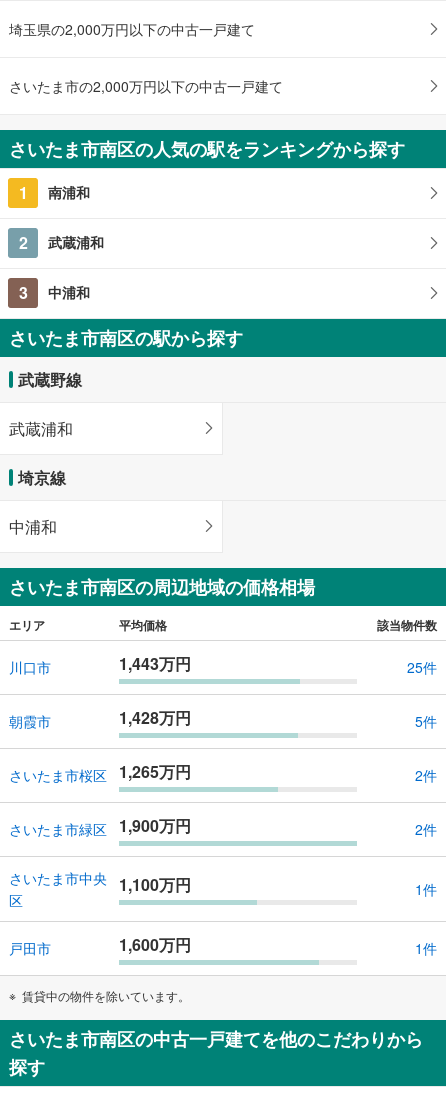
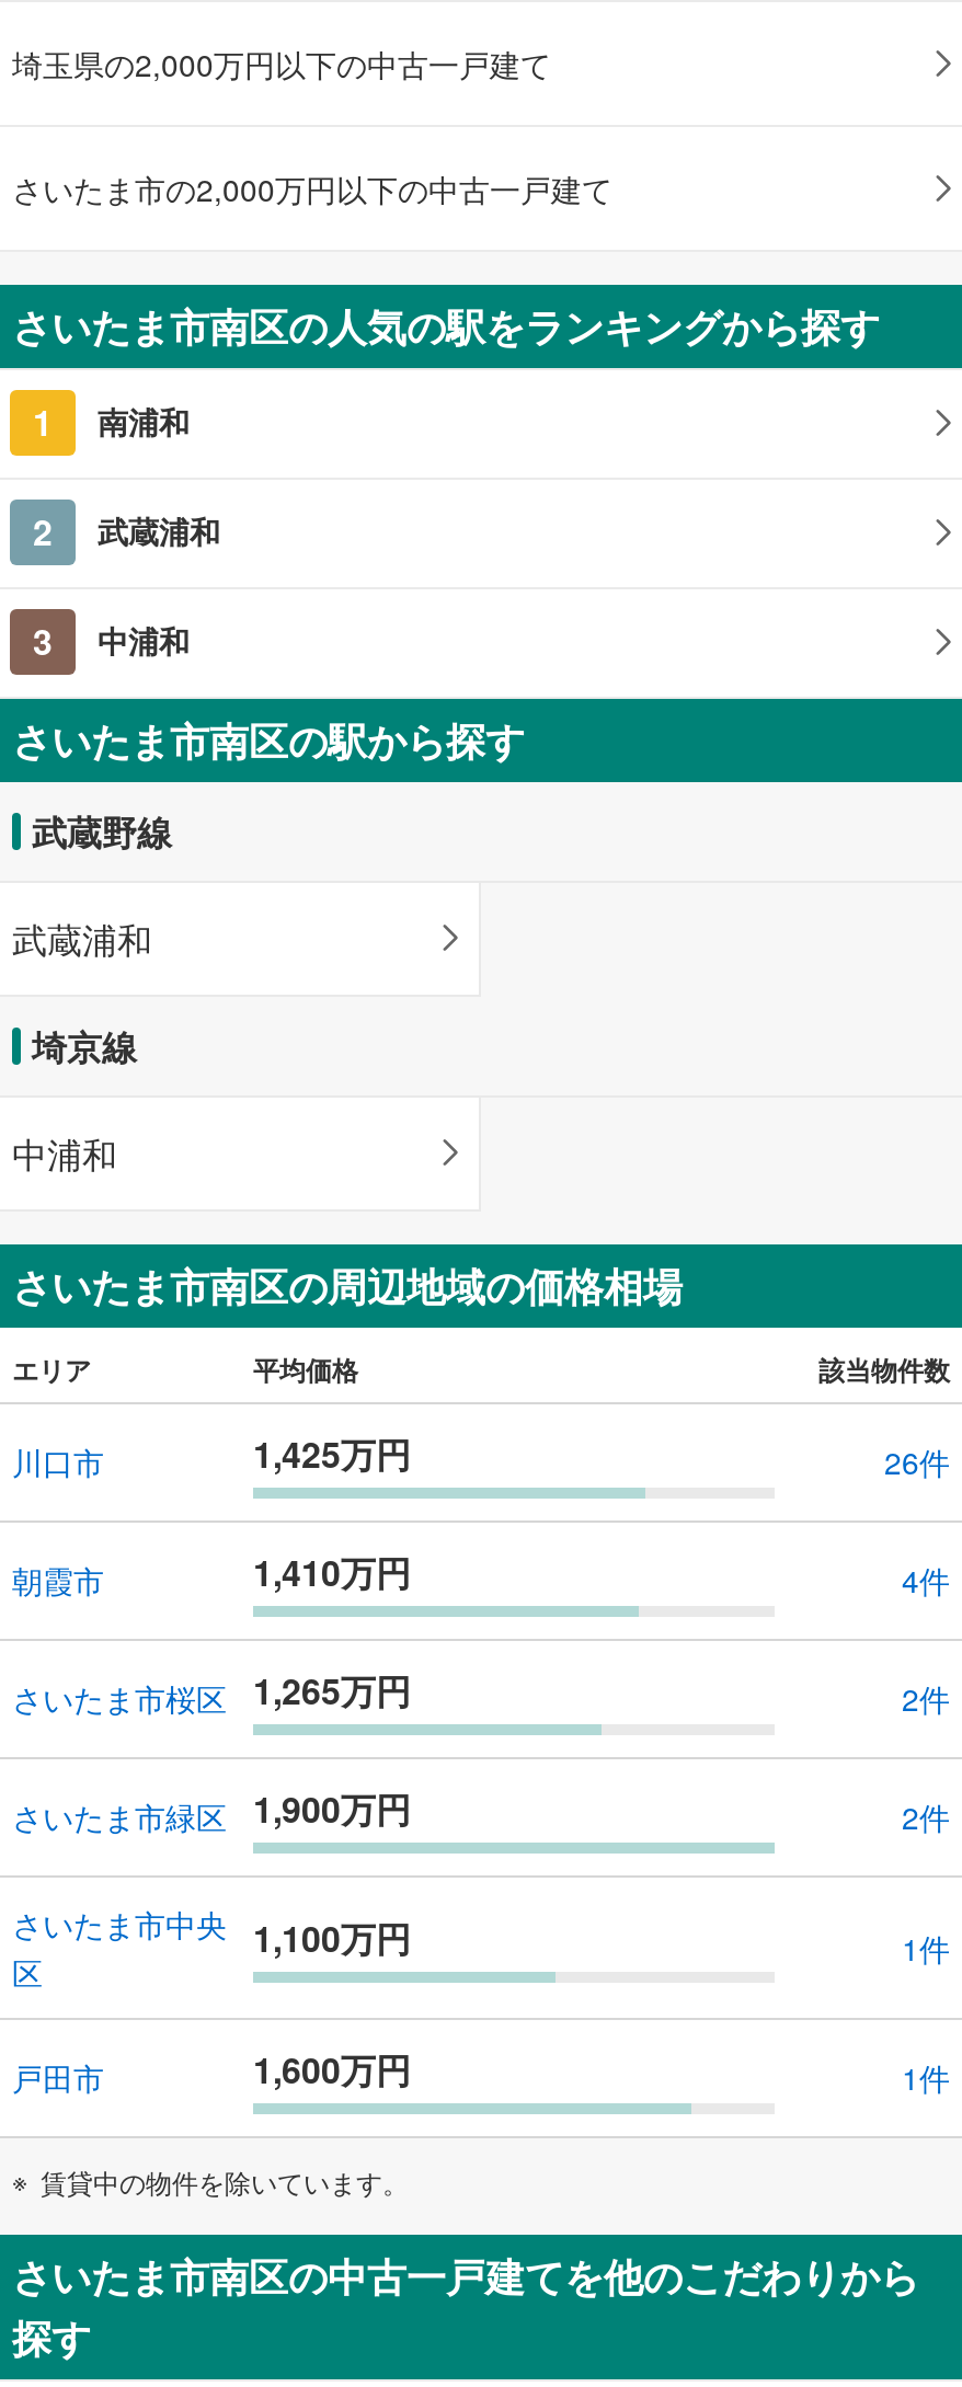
- 1,443万円
+ 1,425万円

- 25件
+ 26件

- 1,428万円
+ 1,410万円

- 5件
+ 4件
